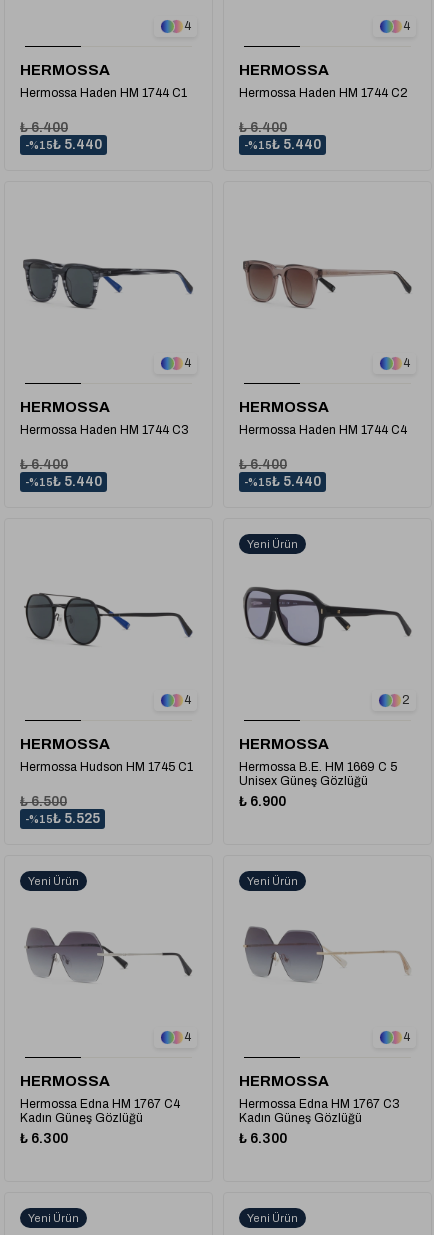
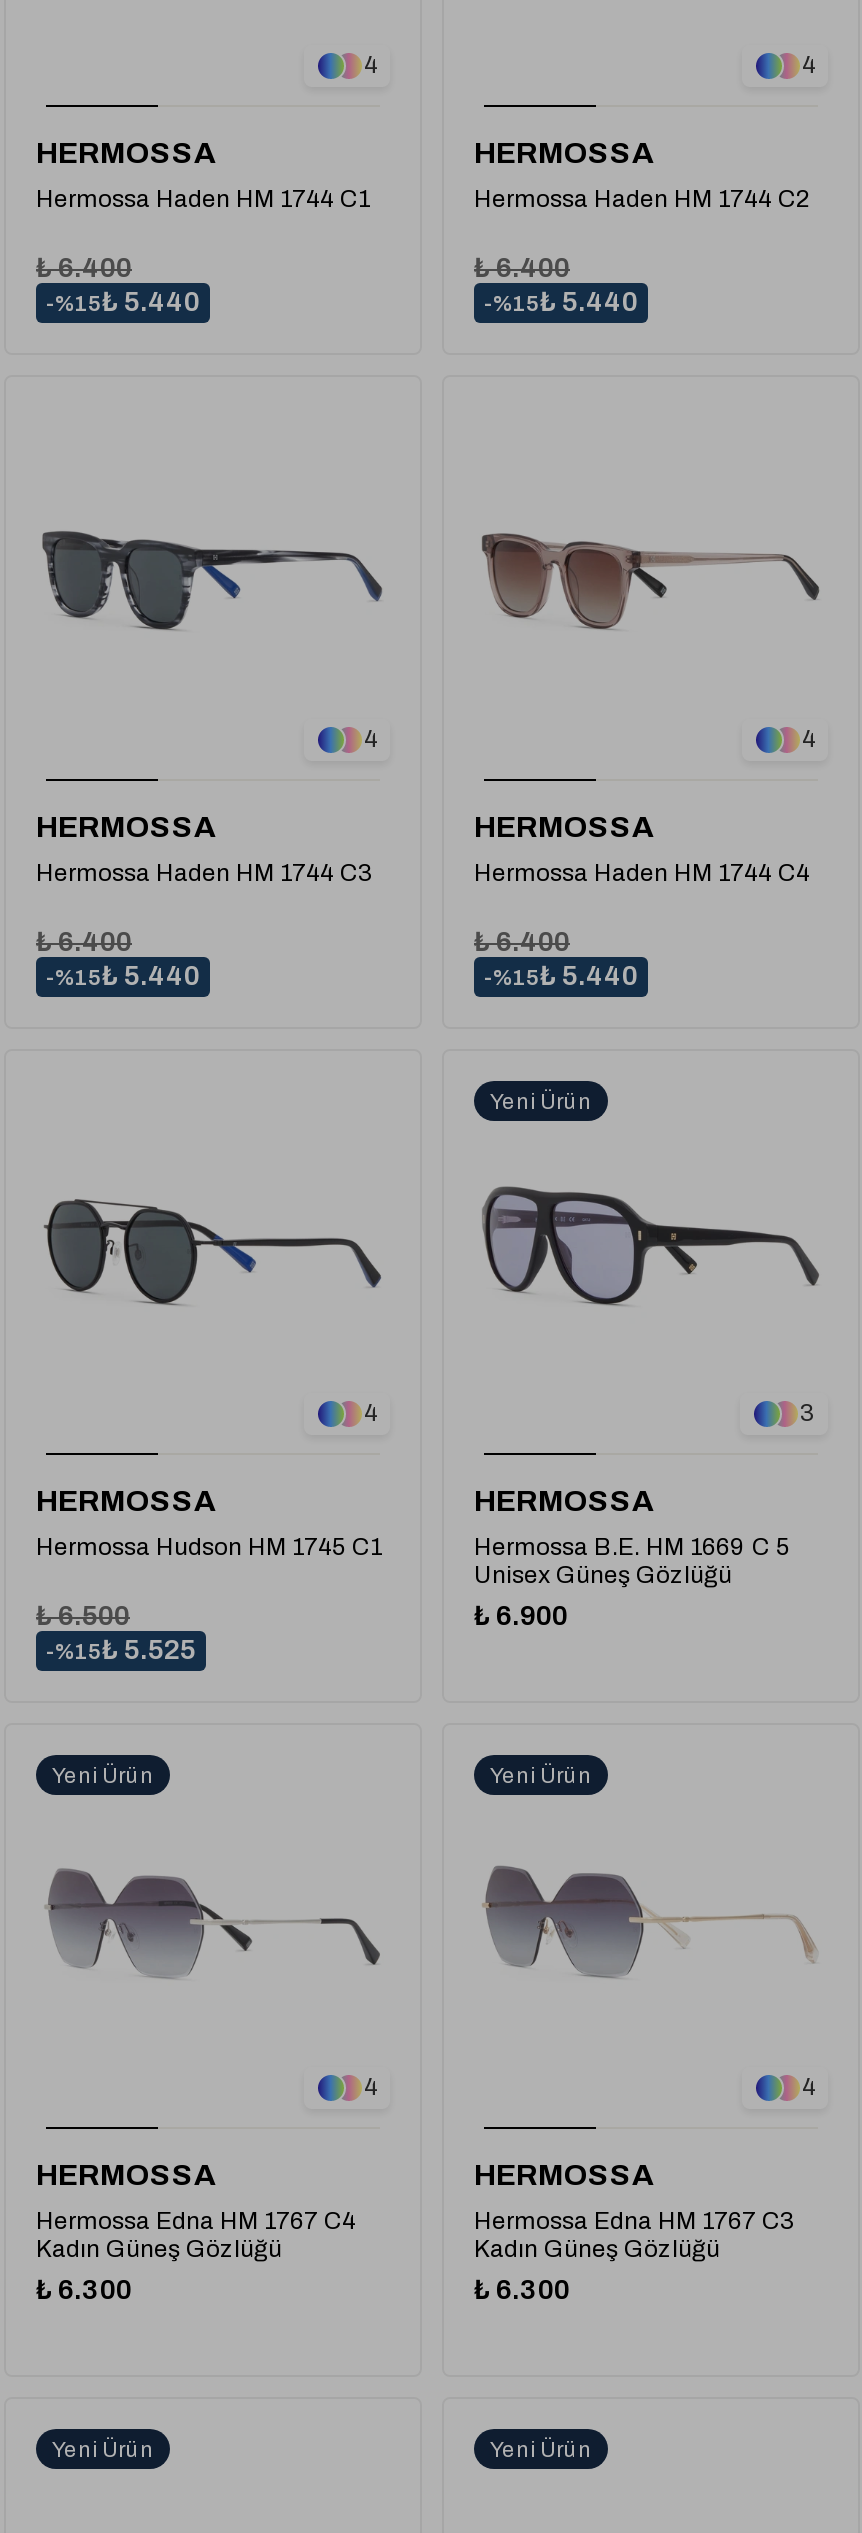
- 2
+ 3
